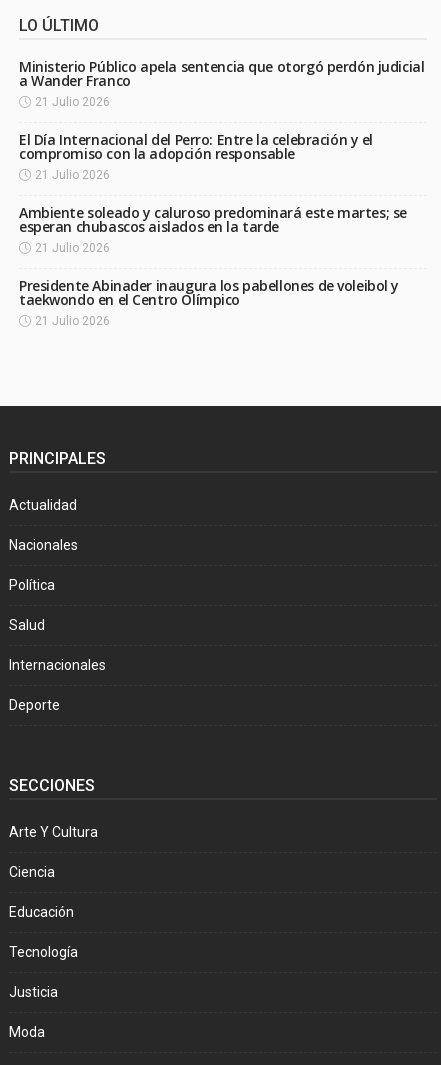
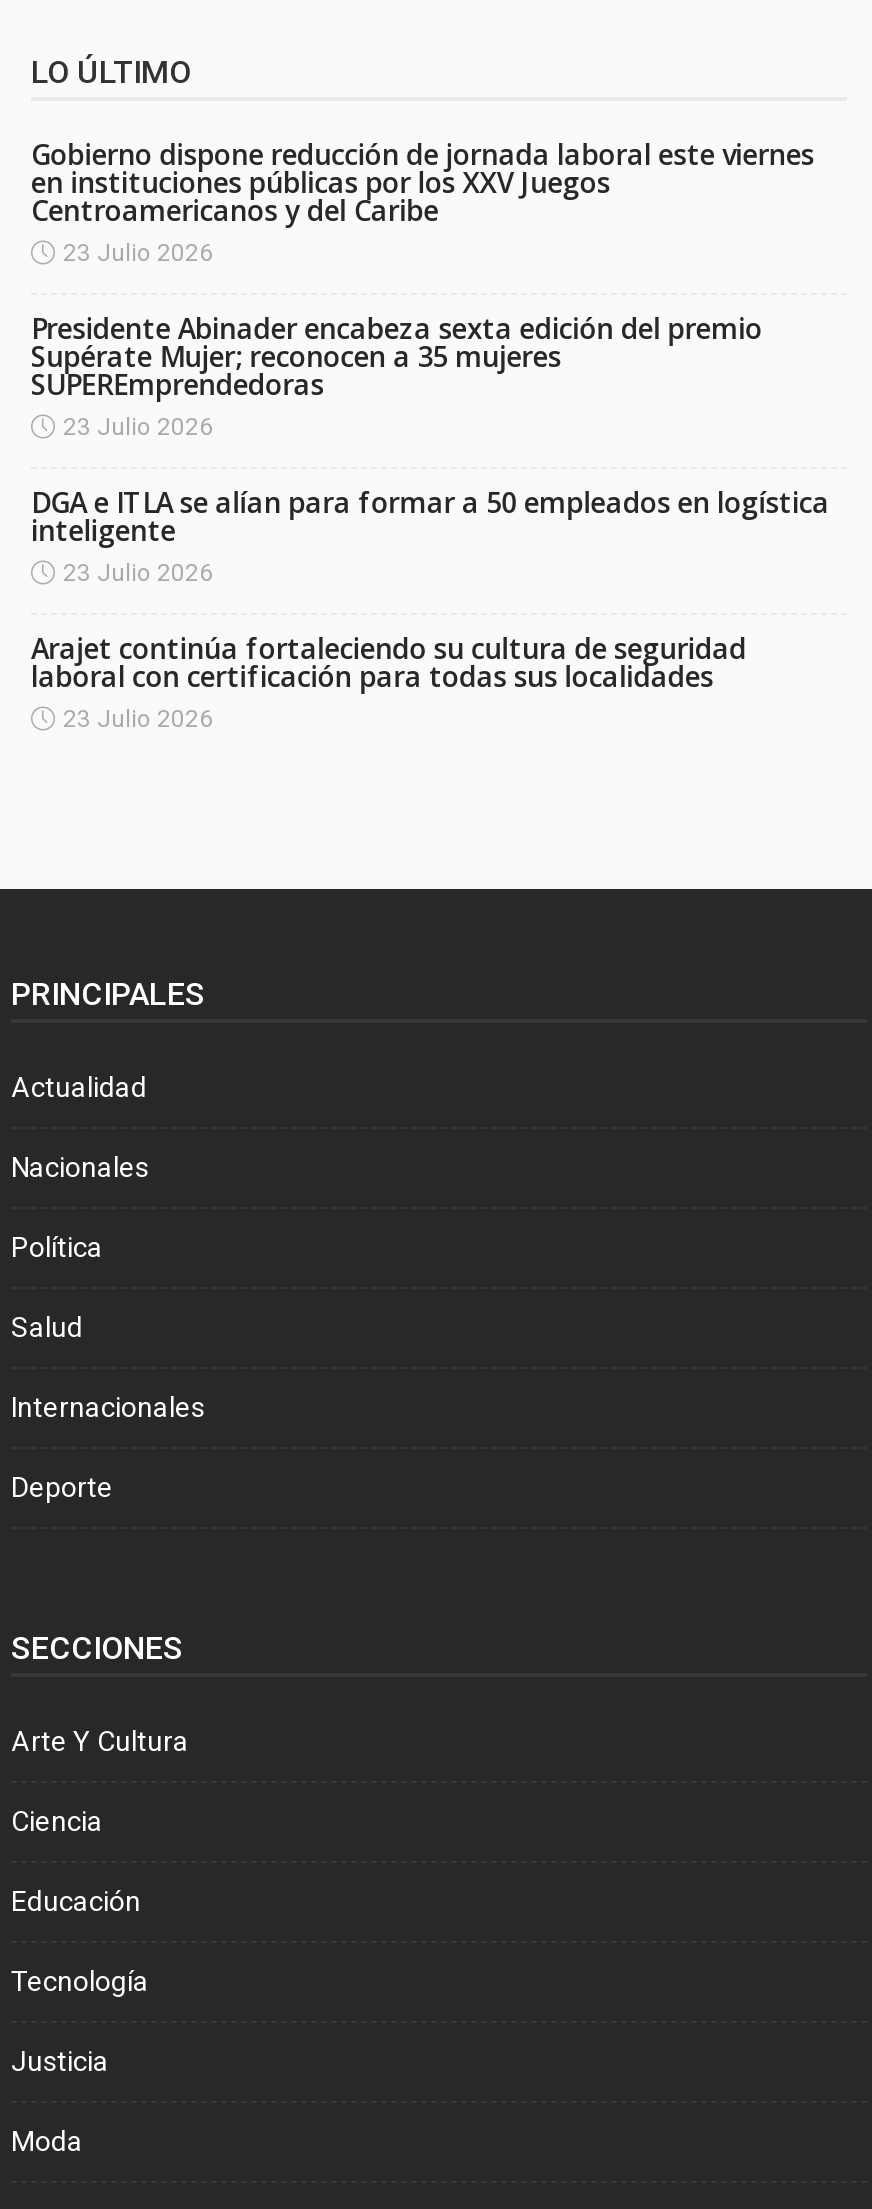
- Ministerio Público apela sentencia que otorgó perdón judicial
- a Wander Franco
- 21 Julio 2026
+ Gobierno dispone reducción de jornada laboral este viernes
+ en instituciones públicas por los XXV Juegos
+ Centroamericanos y del Caribe
+ 23 Julio 2026

- El Día Internacional del Perro: Entre la celebración y el
- compromiso con la adopción responsable
- 21 Julio 2026
+ Presidente Abinader encabeza sexta edición del premio
+ Supérate Mujer; reconocen a 35 mujeres
+ SUPEREmprendedoras
+ 23 Julio 2026

- Ambiente soleado y caluroso predominará este martes; se
- esperan chubascos aislados en la tarde
- 21 Julio 2026
+ DGA e ITLA se alían para formar a 50 empleados en logística
+ inteligente
+ 23 Julio 2026

- Presidente Abinader inaugura los pabellones de voleibol y
- taekwondo en el Centro Olímpico
- 21 Julio 2026
+ Arajet continúa fortaleciendo su cultura de seguridad
+ laboral con certificación para todas sus localidades
+ 23 Julio 2026
